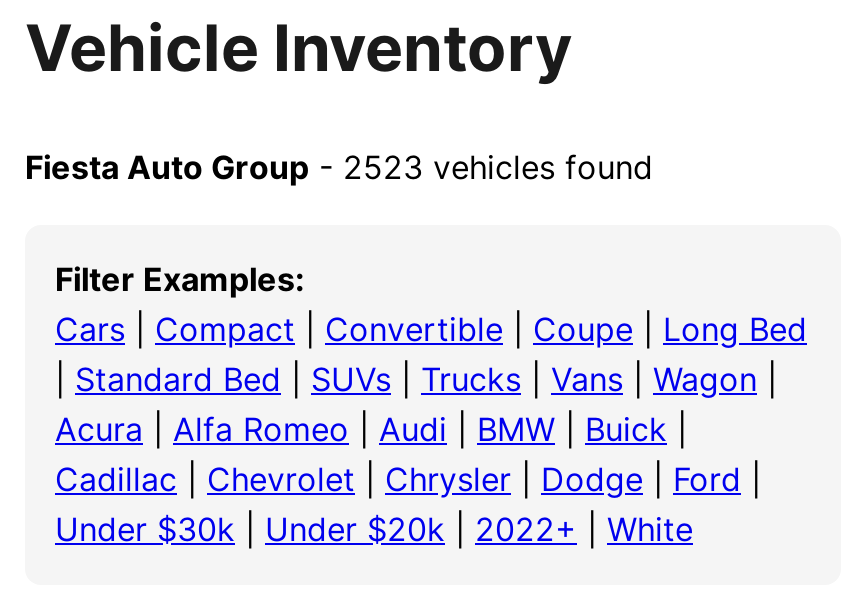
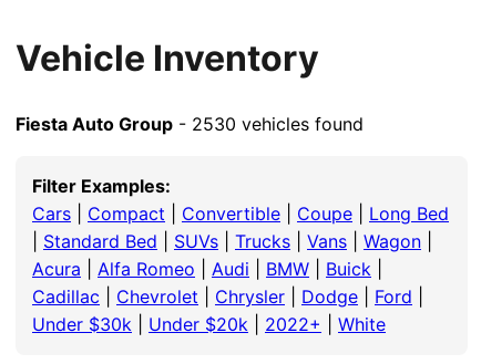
- Fiesta Auto Group - 2523 vehicles found
+ Fiesta Auto Group - 2530 vehicles found
